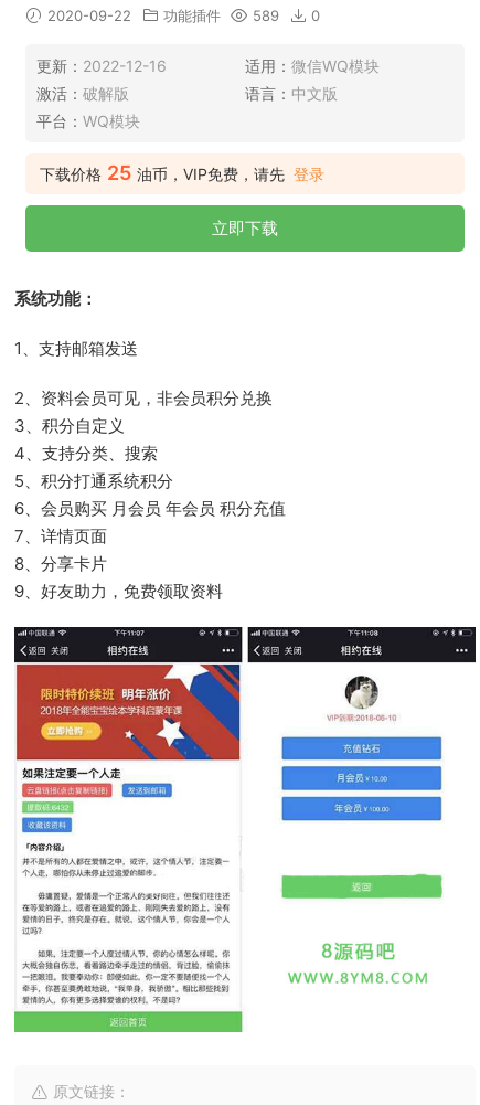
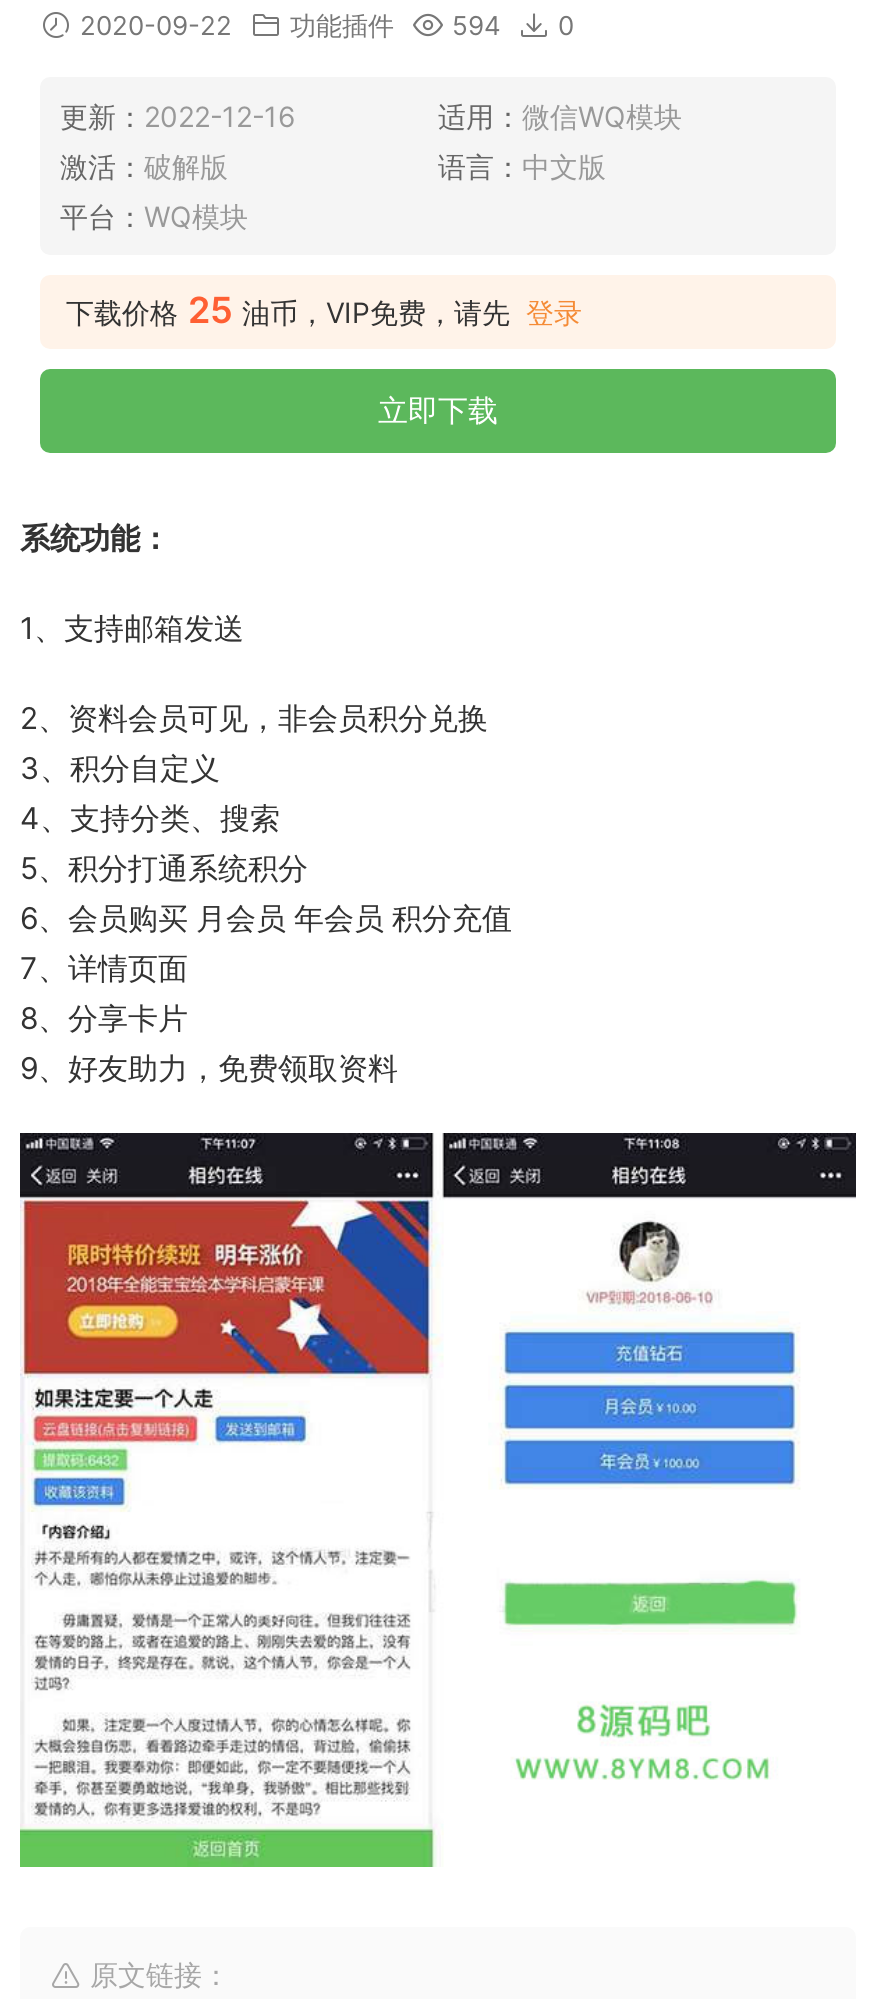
- 2020-09-22 功能插件 589 0
+ 2020-09-22 功能插件 594 0
